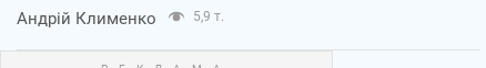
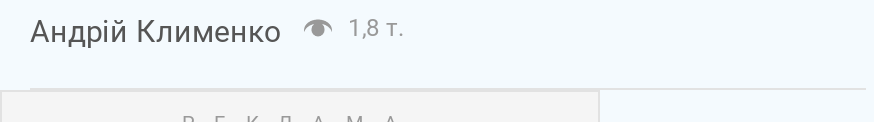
- 5,9 т.
+ 1,8 т.
